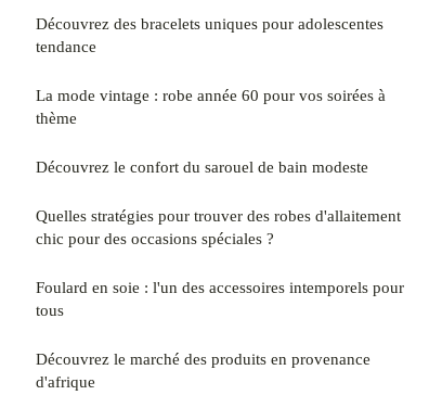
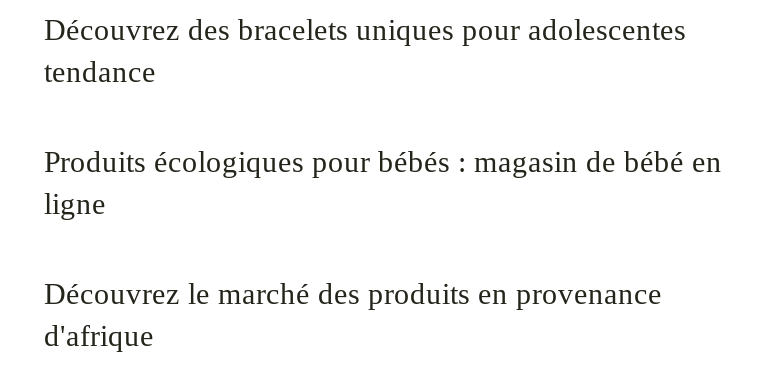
- La mode vintage : robe année 60 pour vos soirées à
- thème
- Découvrez le confort du sarouel de bain modeste
- Quelles stratégies pour trouver des robes d'allaitement
- chic pour des occasions spéciales ?
- Foulard en soie : l'un des accessoires intemporels pour
- tous
+ Produits écologiques pour bébés : magasin de bébé en
+ ligne
